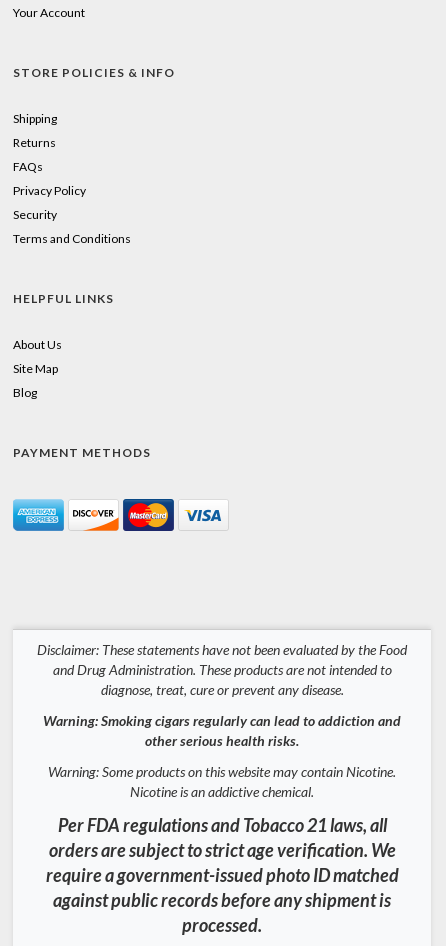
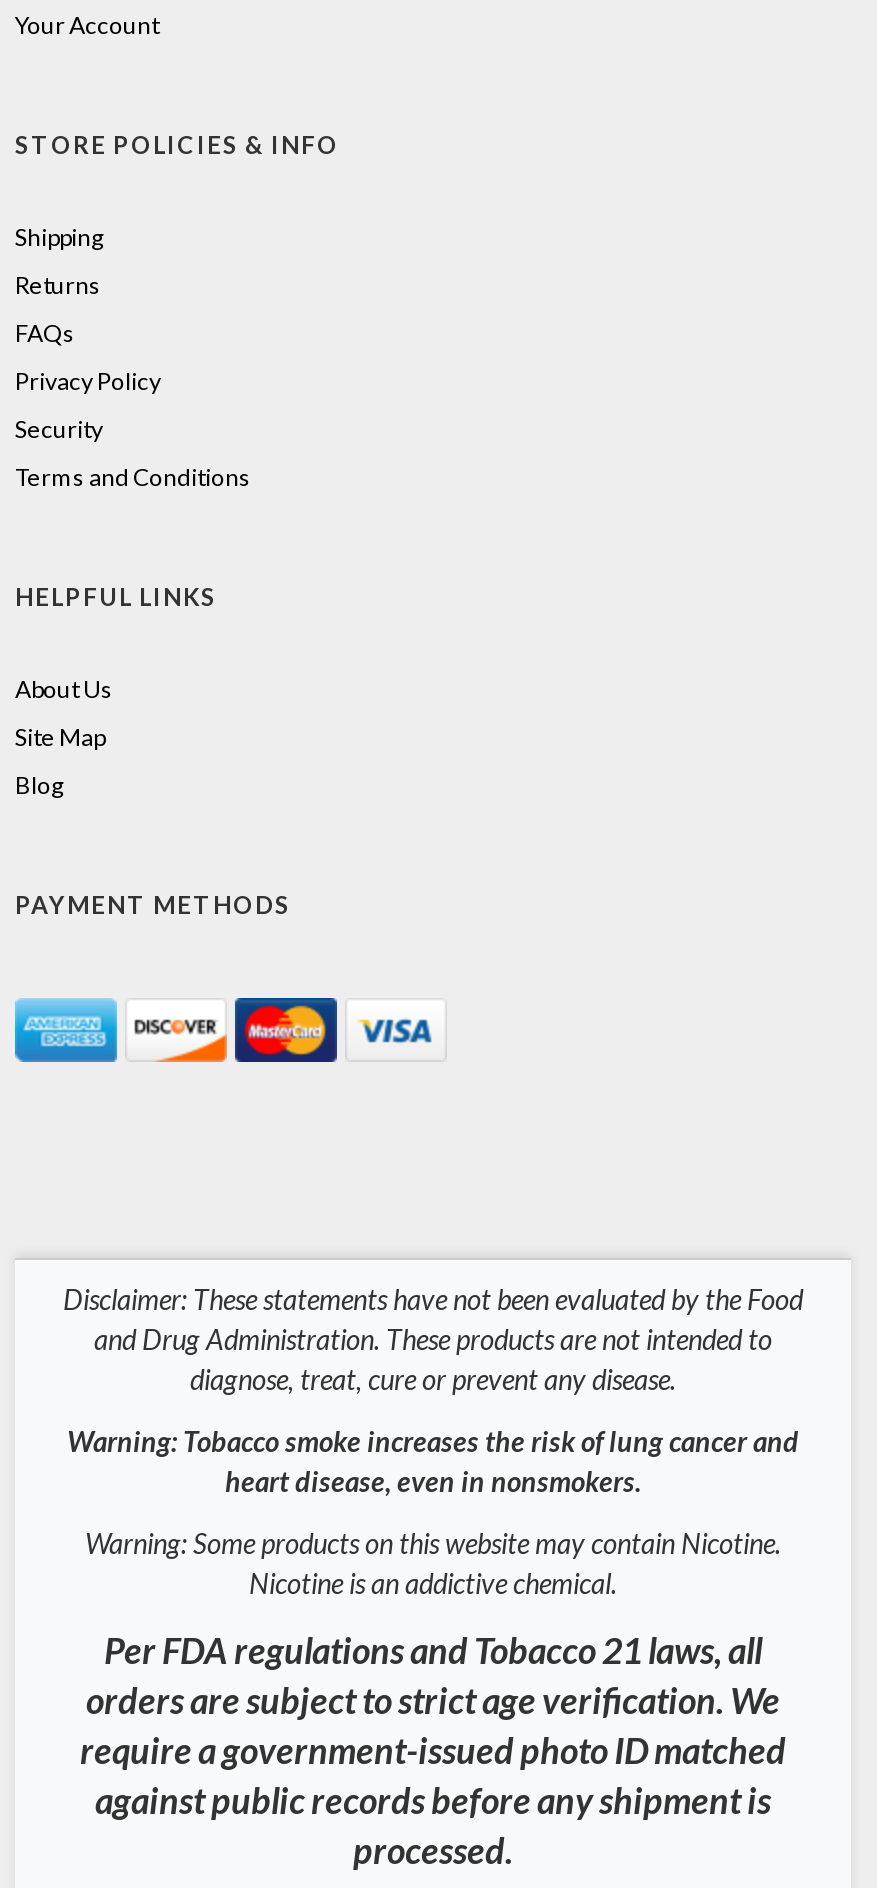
- Warning: Smoking cigars regularly can lead to addiction and
- other serious health risks.
+ Warning: Tobacco smoke increases the risk of lung cancer and
+ heart disease, even in nonsmokers.
